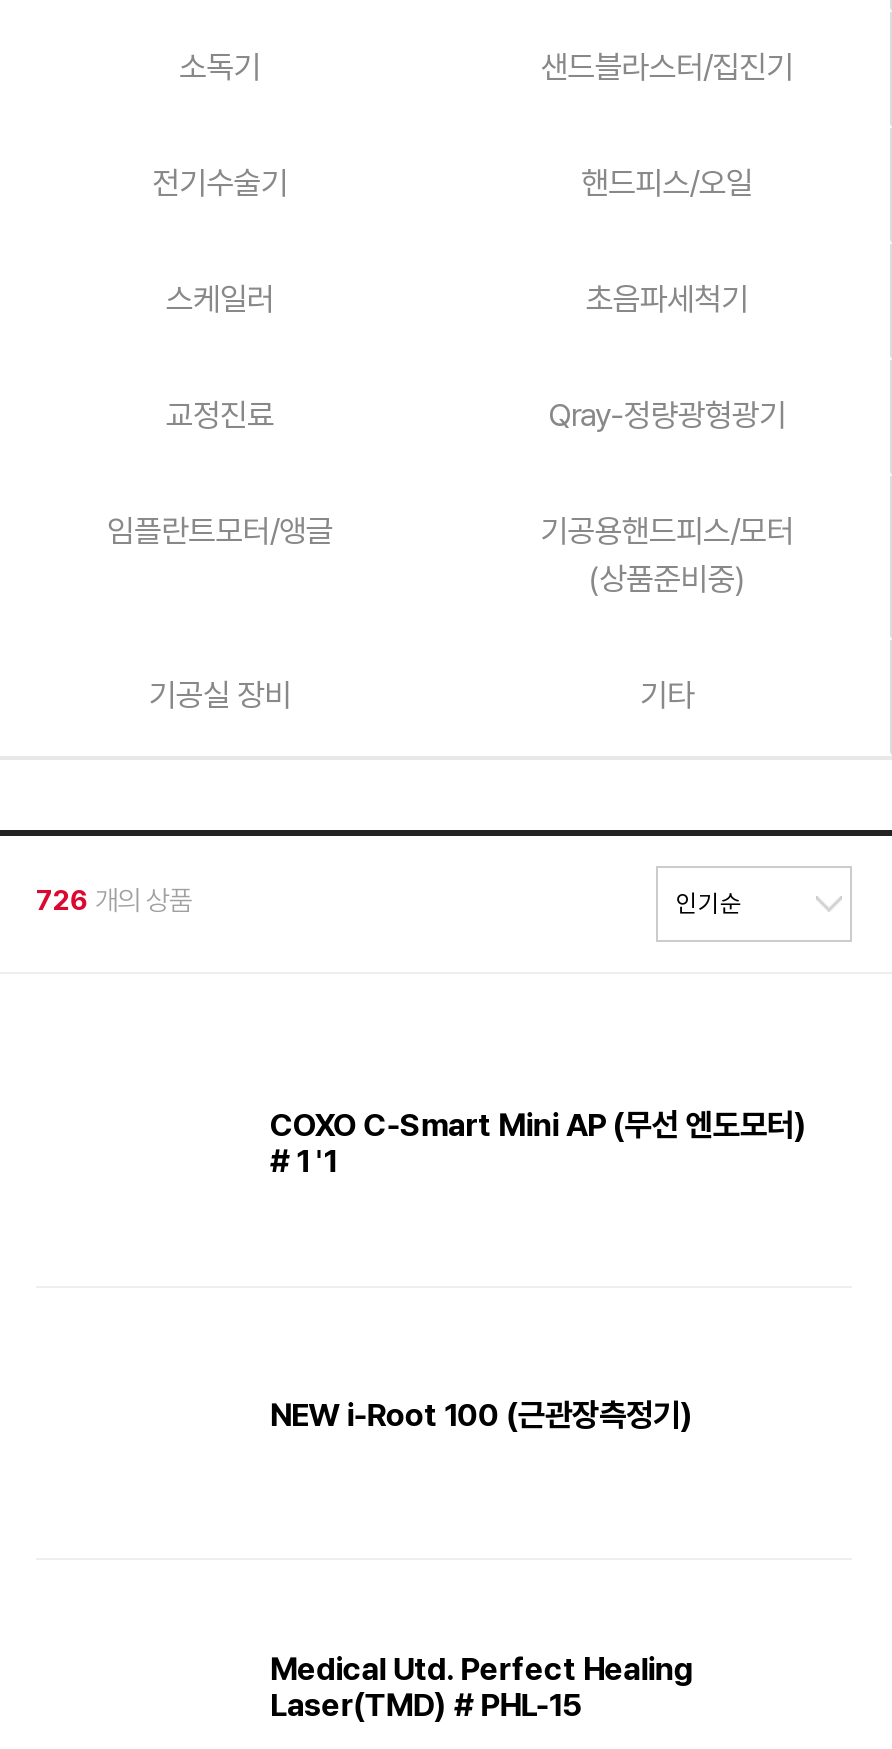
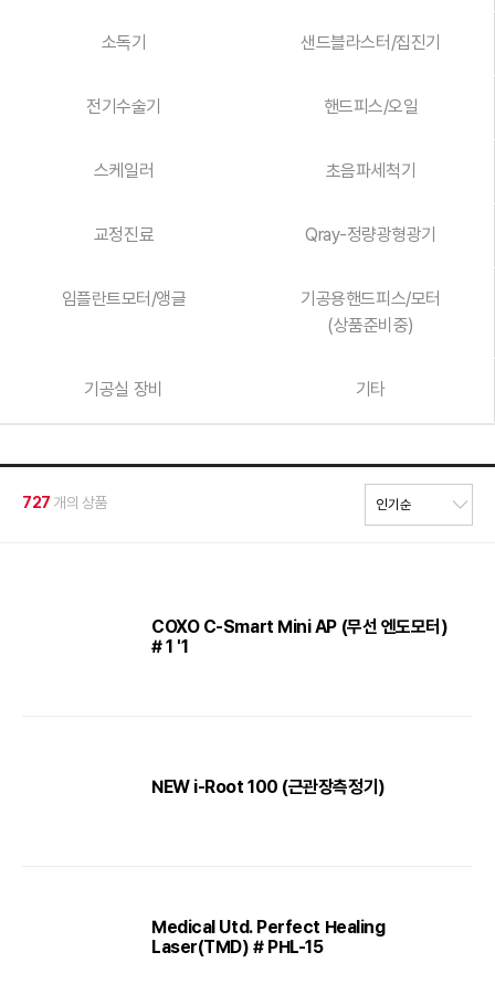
- 726 개의 상품
+ 727 개의 상품
